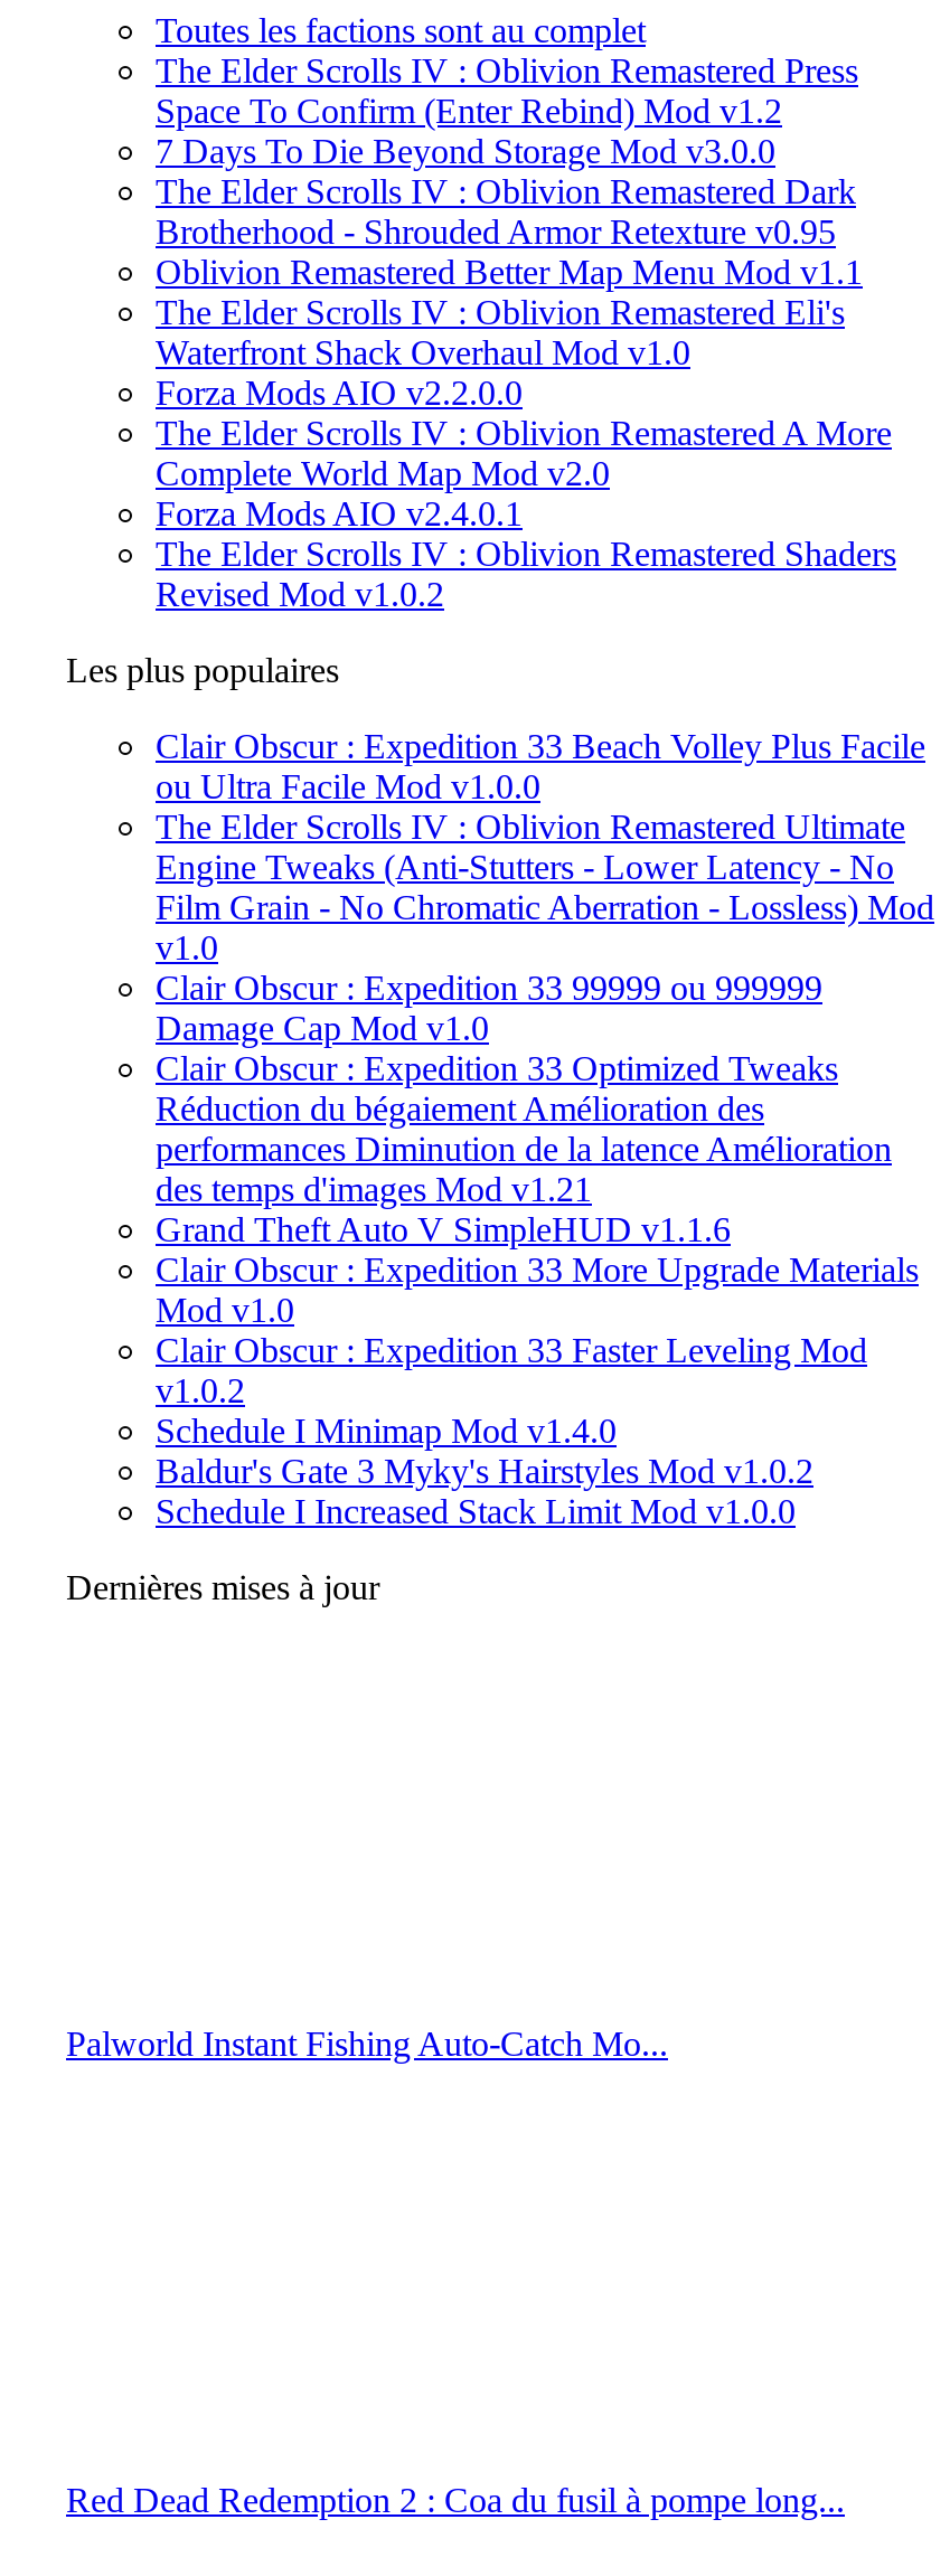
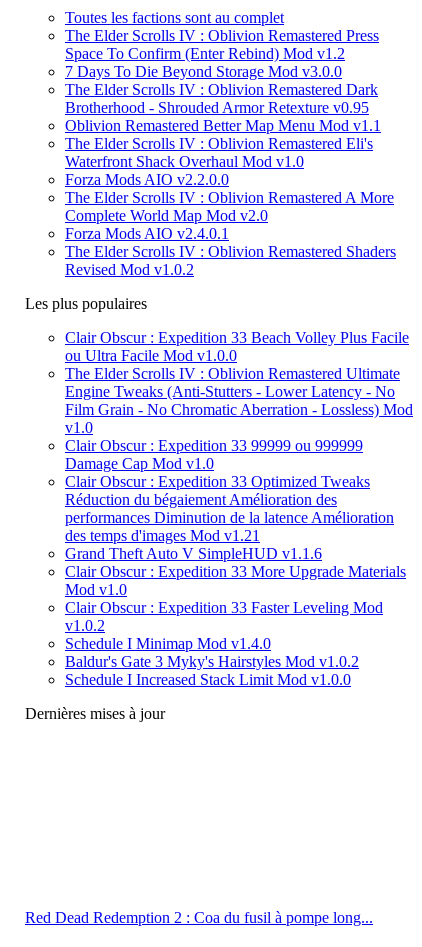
- Palworld Instant Fishing Auto-Catch Mo...
